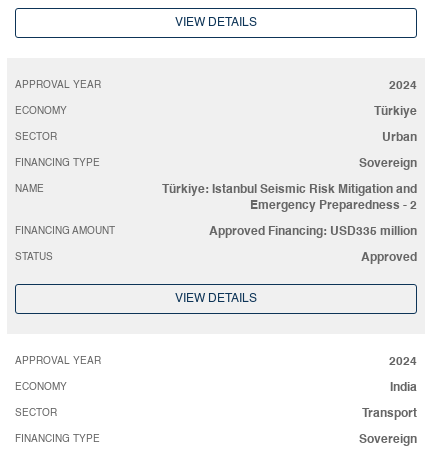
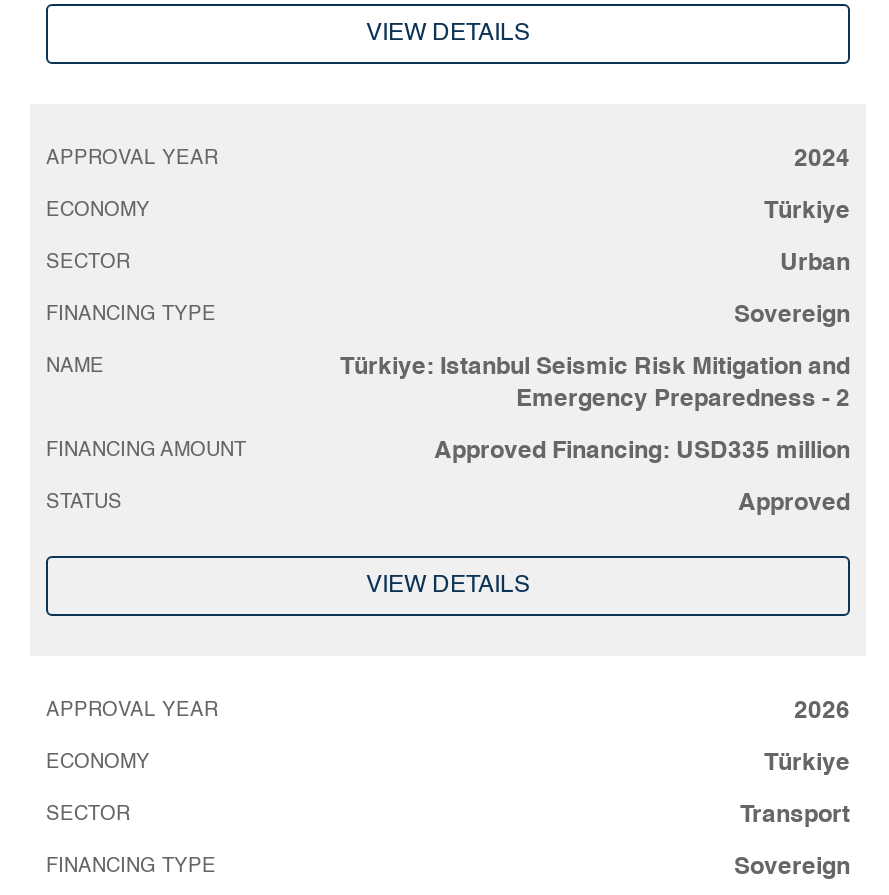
- 2024
+ 2026

- India
+ Türkiye
